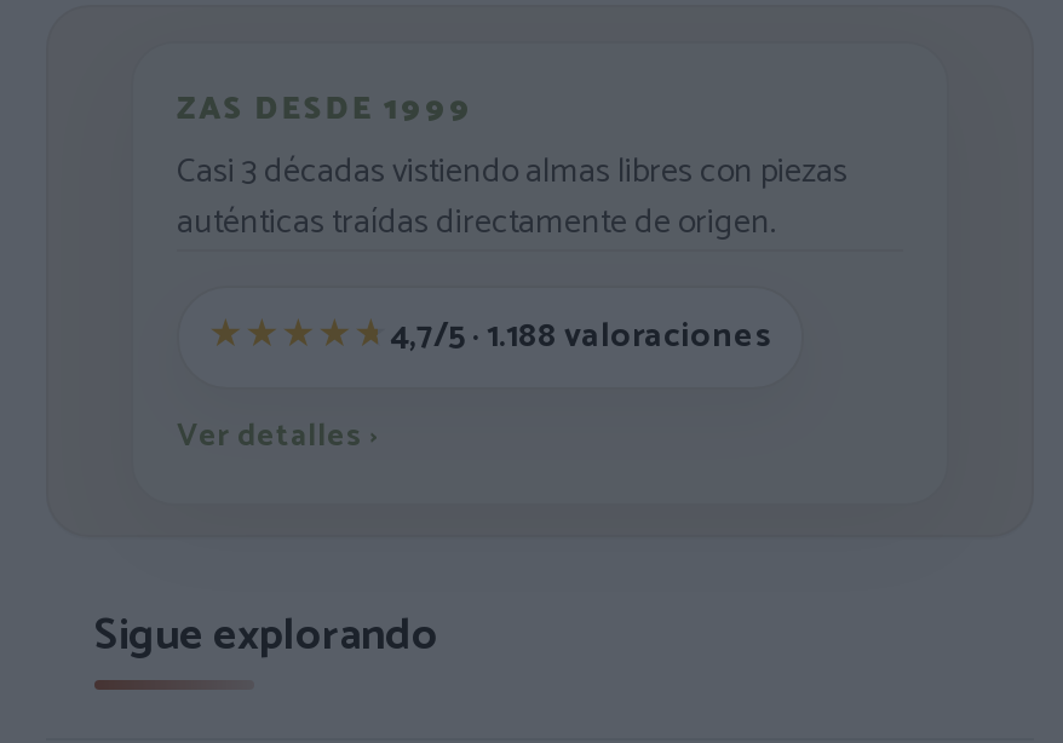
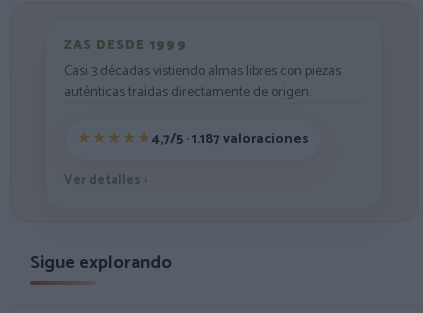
- 4,7/5 · 1.188 valoraciones
+ 4,7/5 · 1.187 valoraciones
